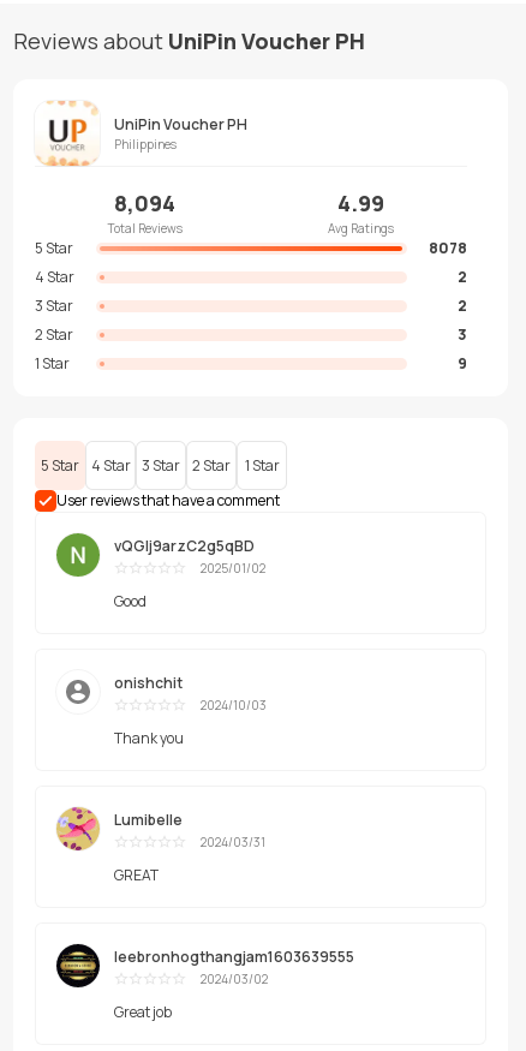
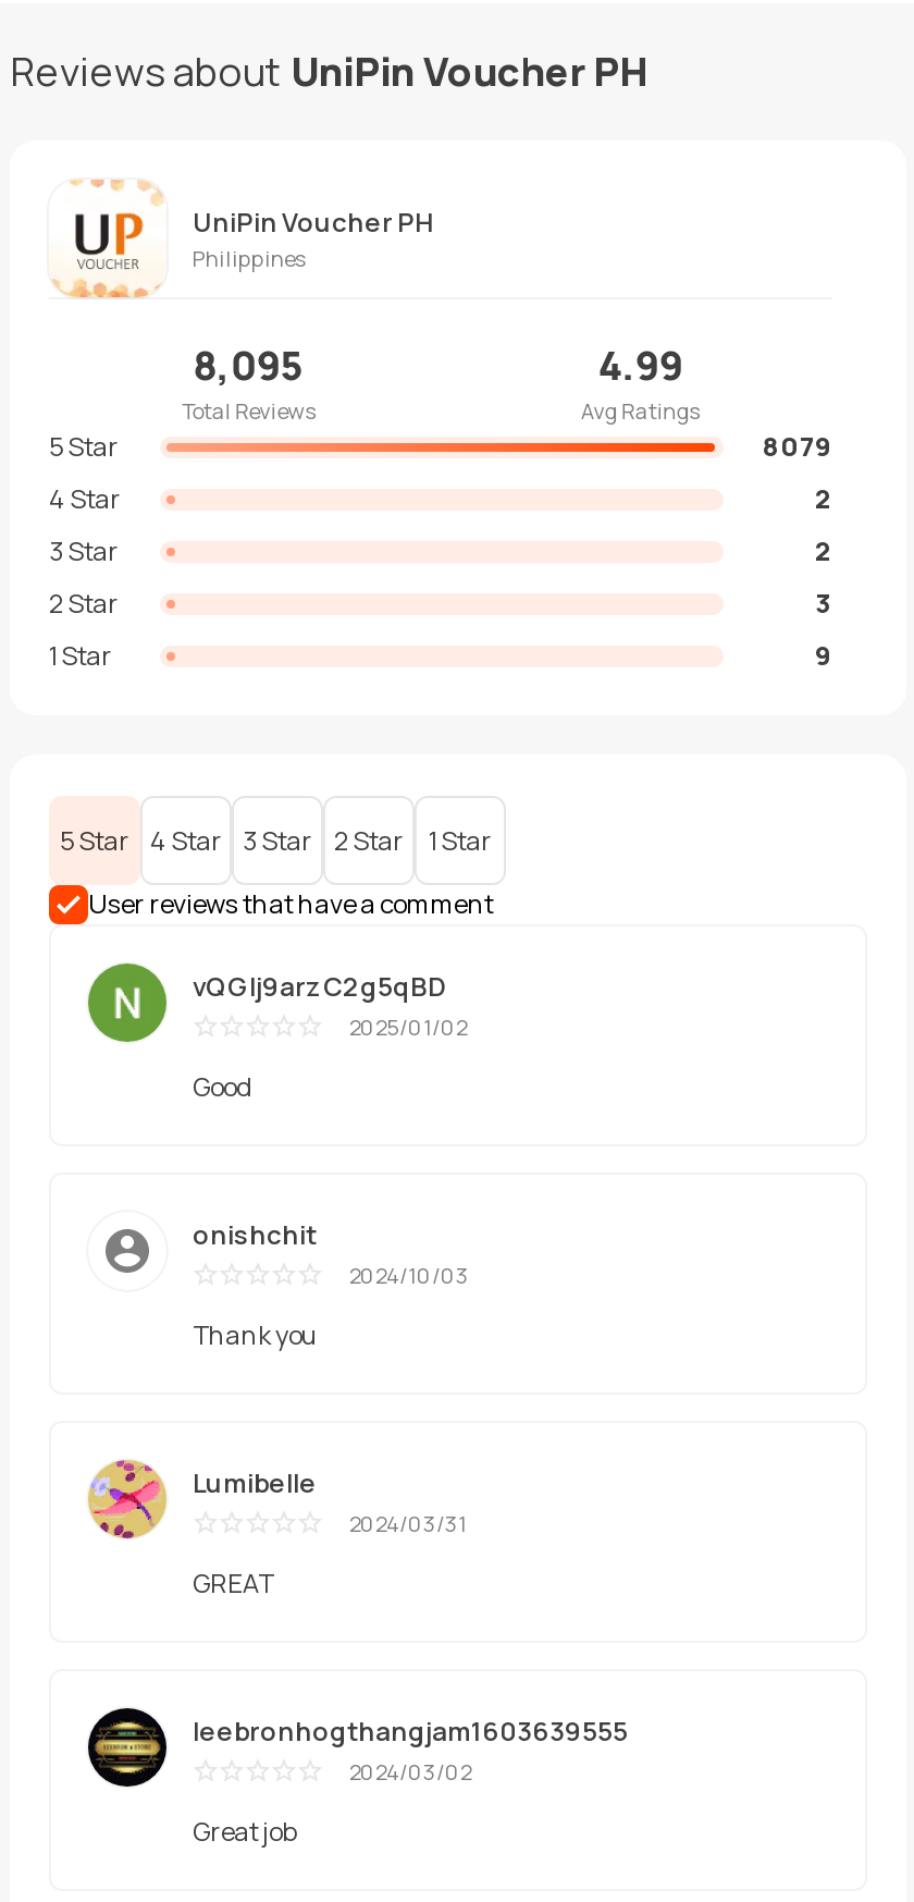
- 8,094
+ 8,095

- 8078
+ 8079
